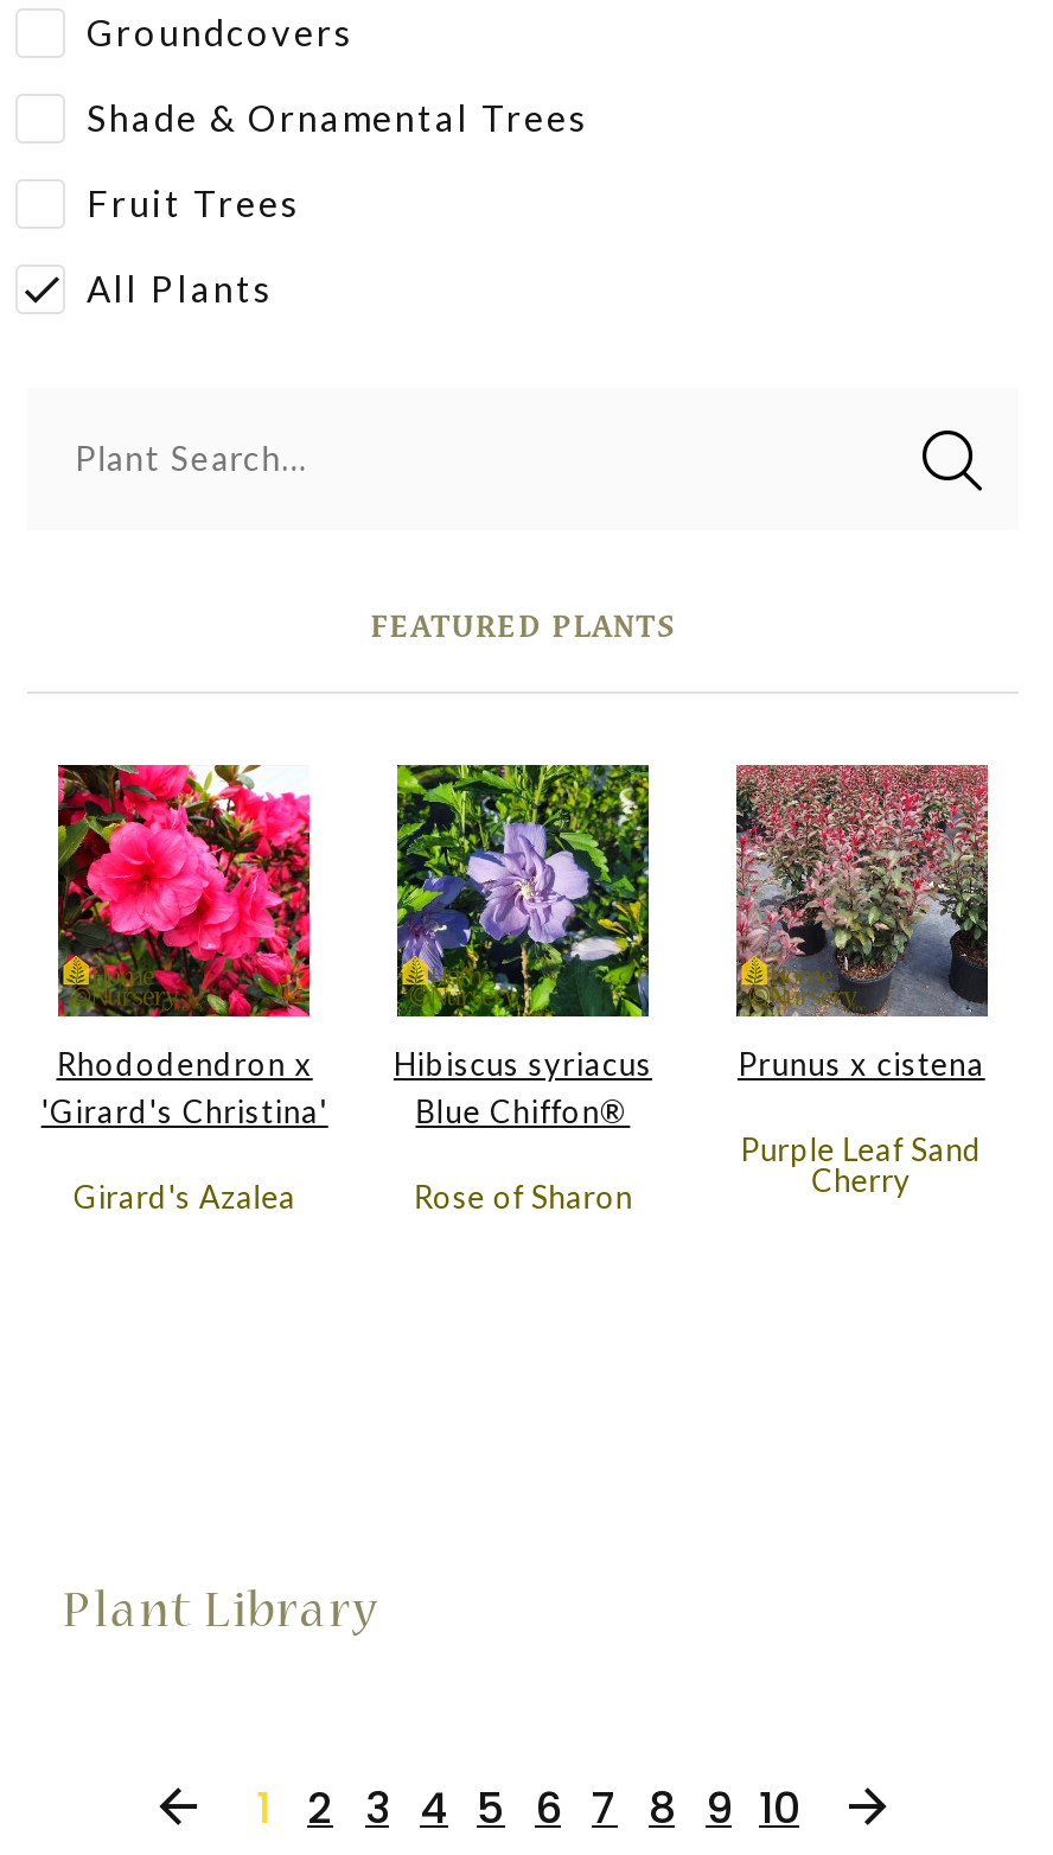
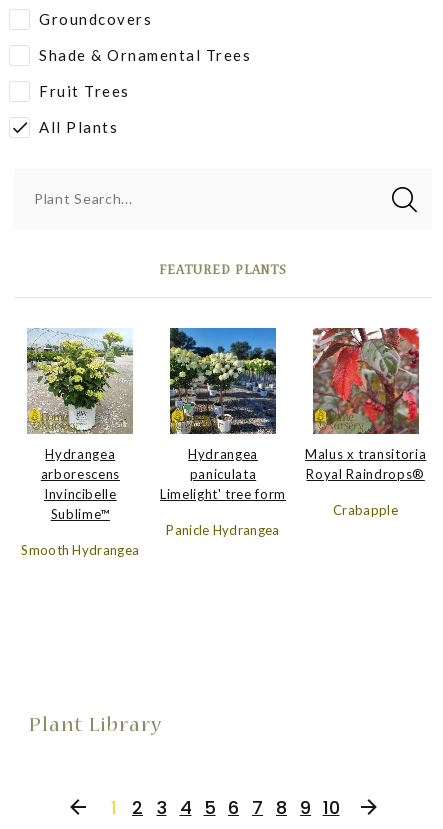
- [image]
- Rhododendron x
- 'Girard's Christina'
+ [image]
+ Hydrangea
+ arborescens
+ Invincibelle
+ Sublime™

- [image]
- Hibiscus syriacus
- Blue Chiffon®
+ [image]
+ Hydrangea
+ paniculata
+ Limelight' tree form

- [image]
+ [image]

- Prunus x cistena
+ Malus x transitoria
+ Royal Raindrops®

- Purple Leaf Sand
- Cherry
+ Crabapple

- Girard's Azalea
+ Smooth Hydrangea

- Rose of Sharon
+ Panicle Hydrangea
